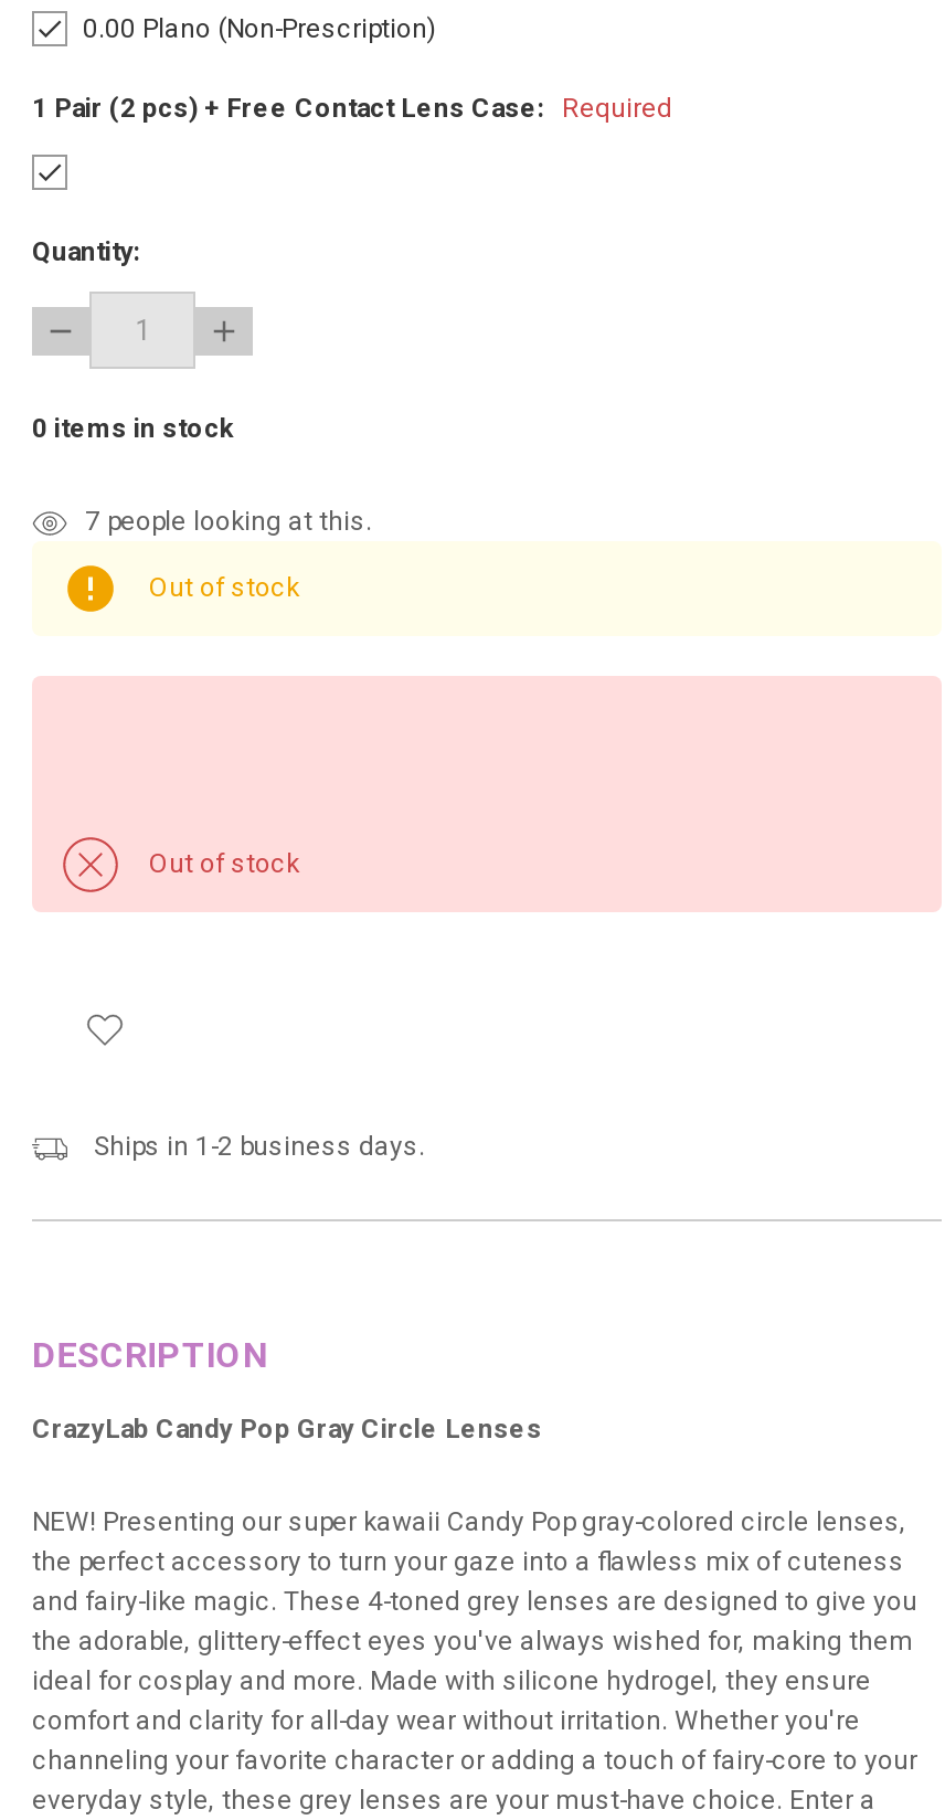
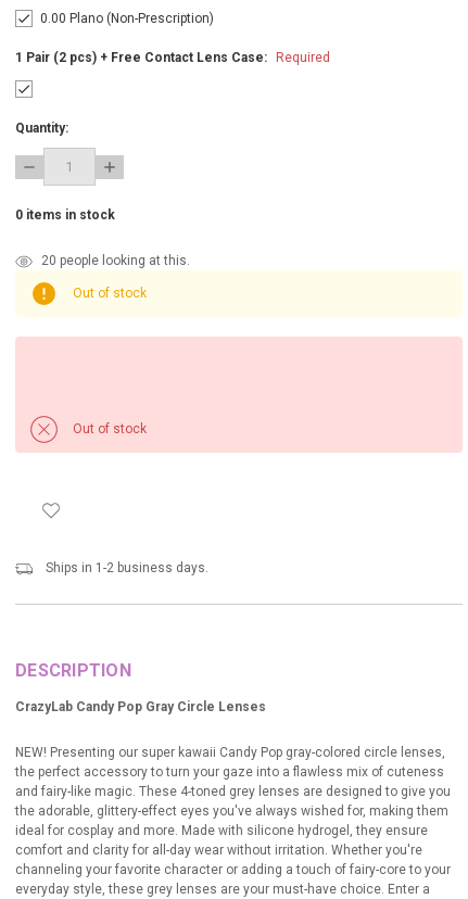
- 7 people looking at this.
+ 20 people looking at this.
